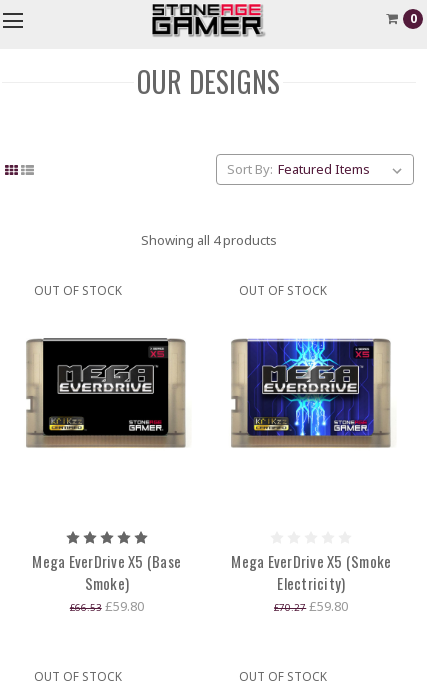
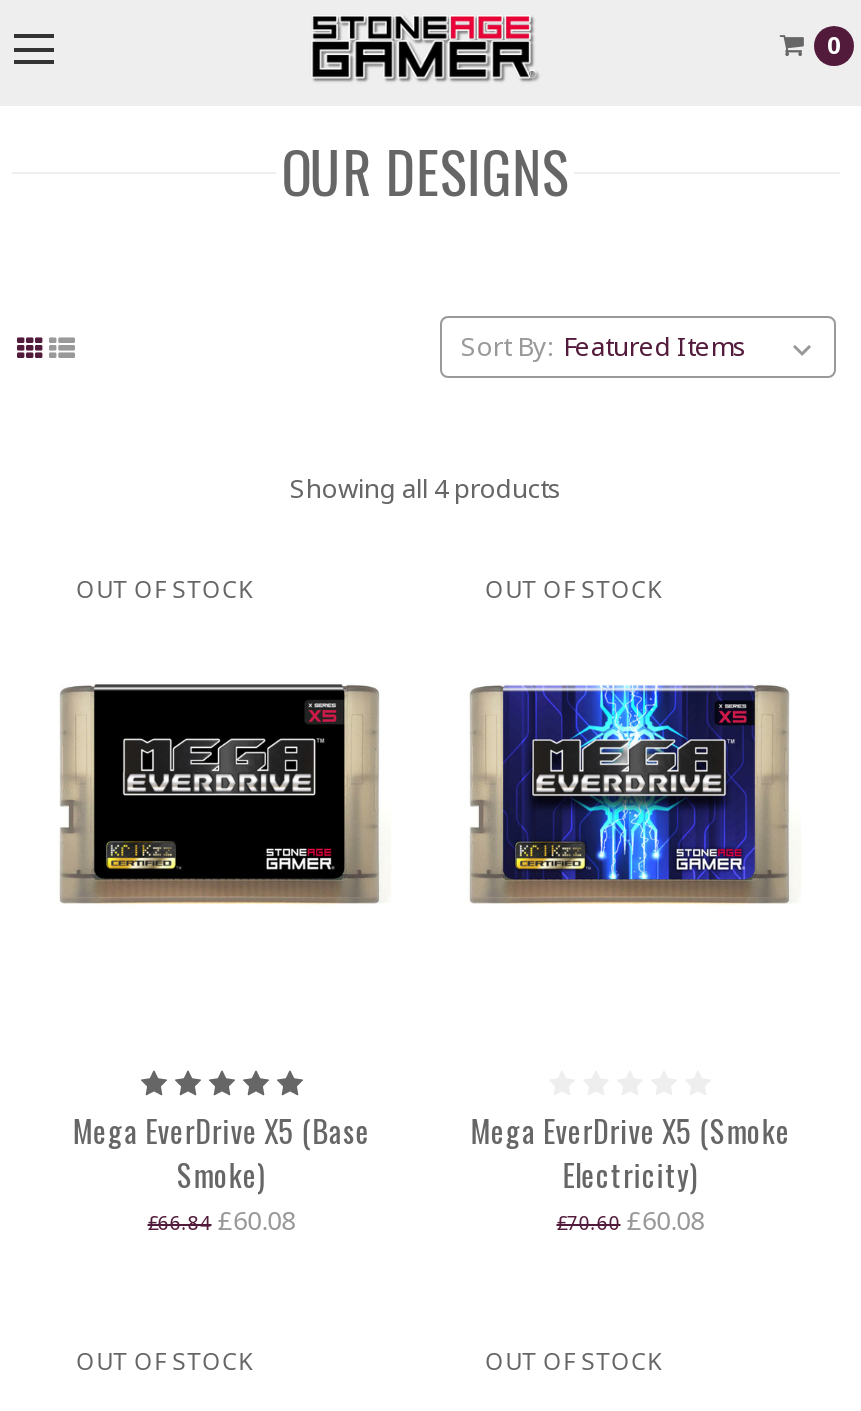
- £66.53 £59.80
+ £66.84 £60.08

- £70.27 £59.80
+ £70.60 £60.08
